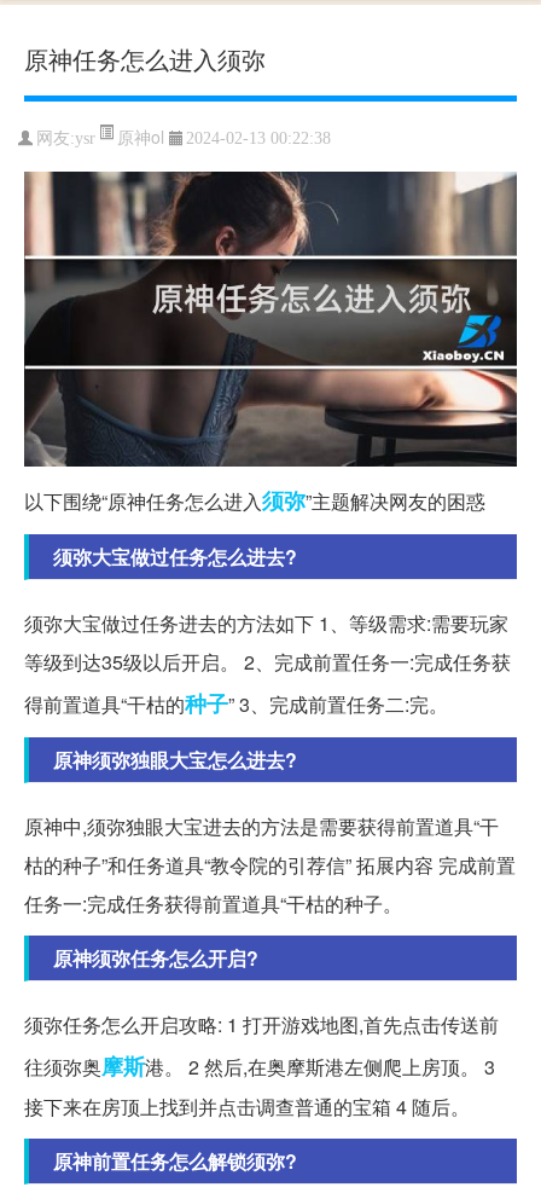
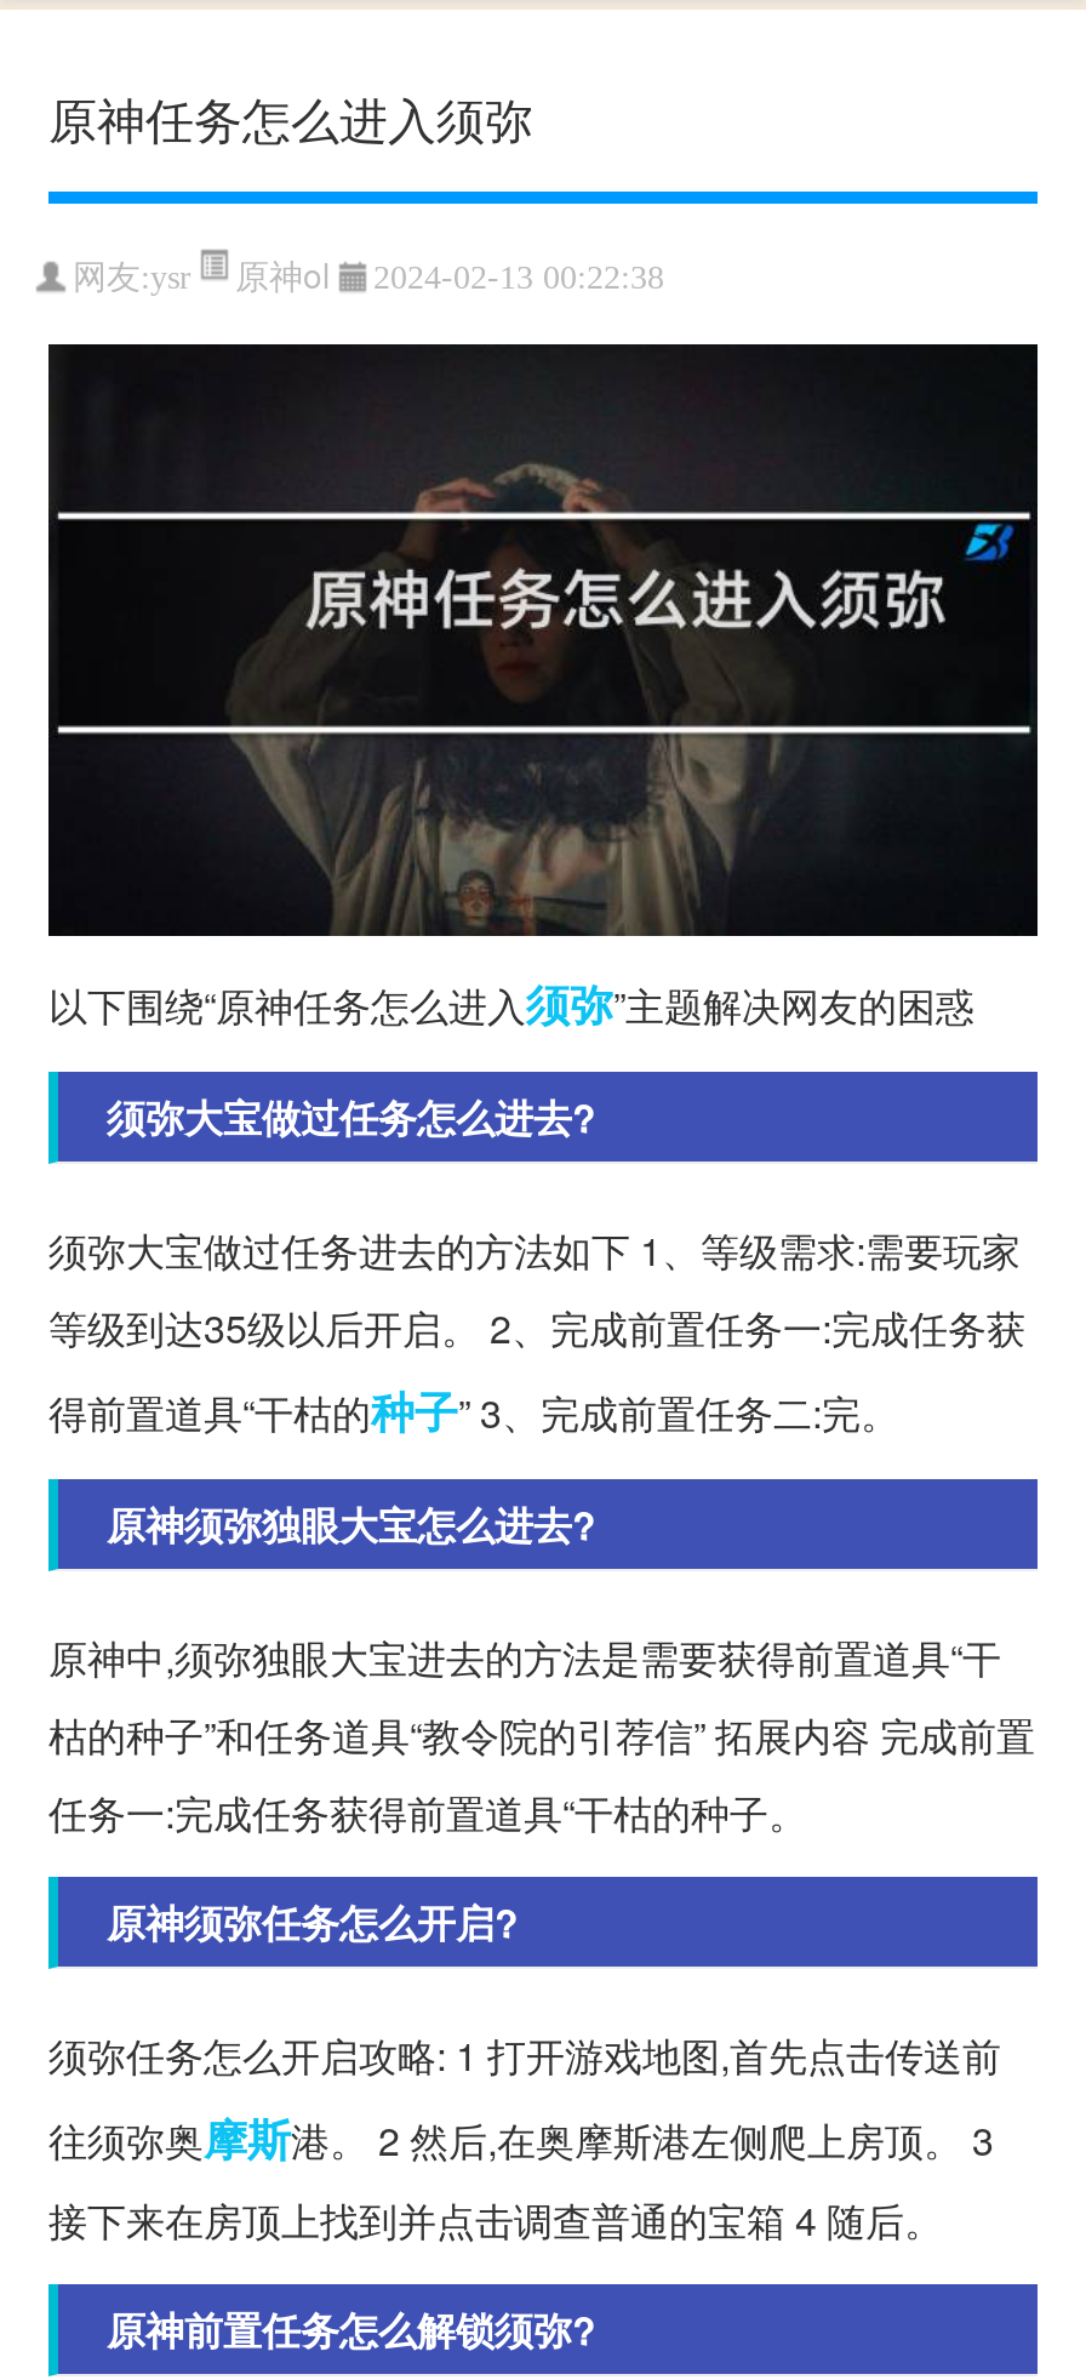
- [image]
+ [image]
